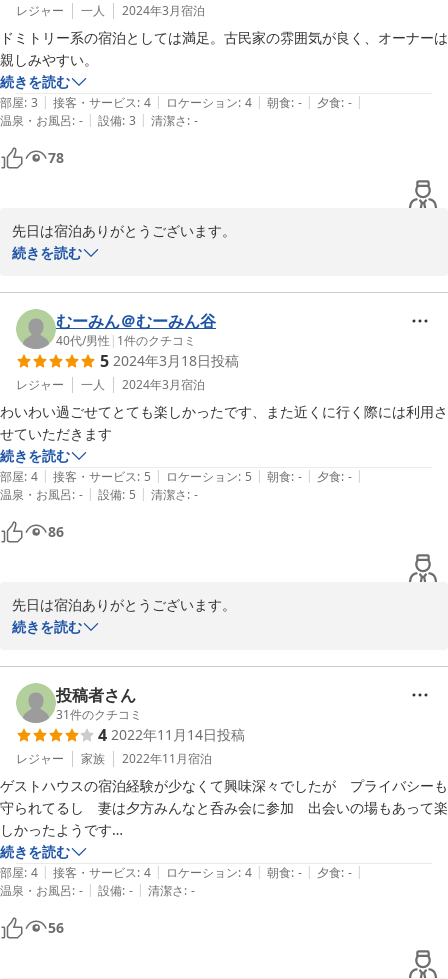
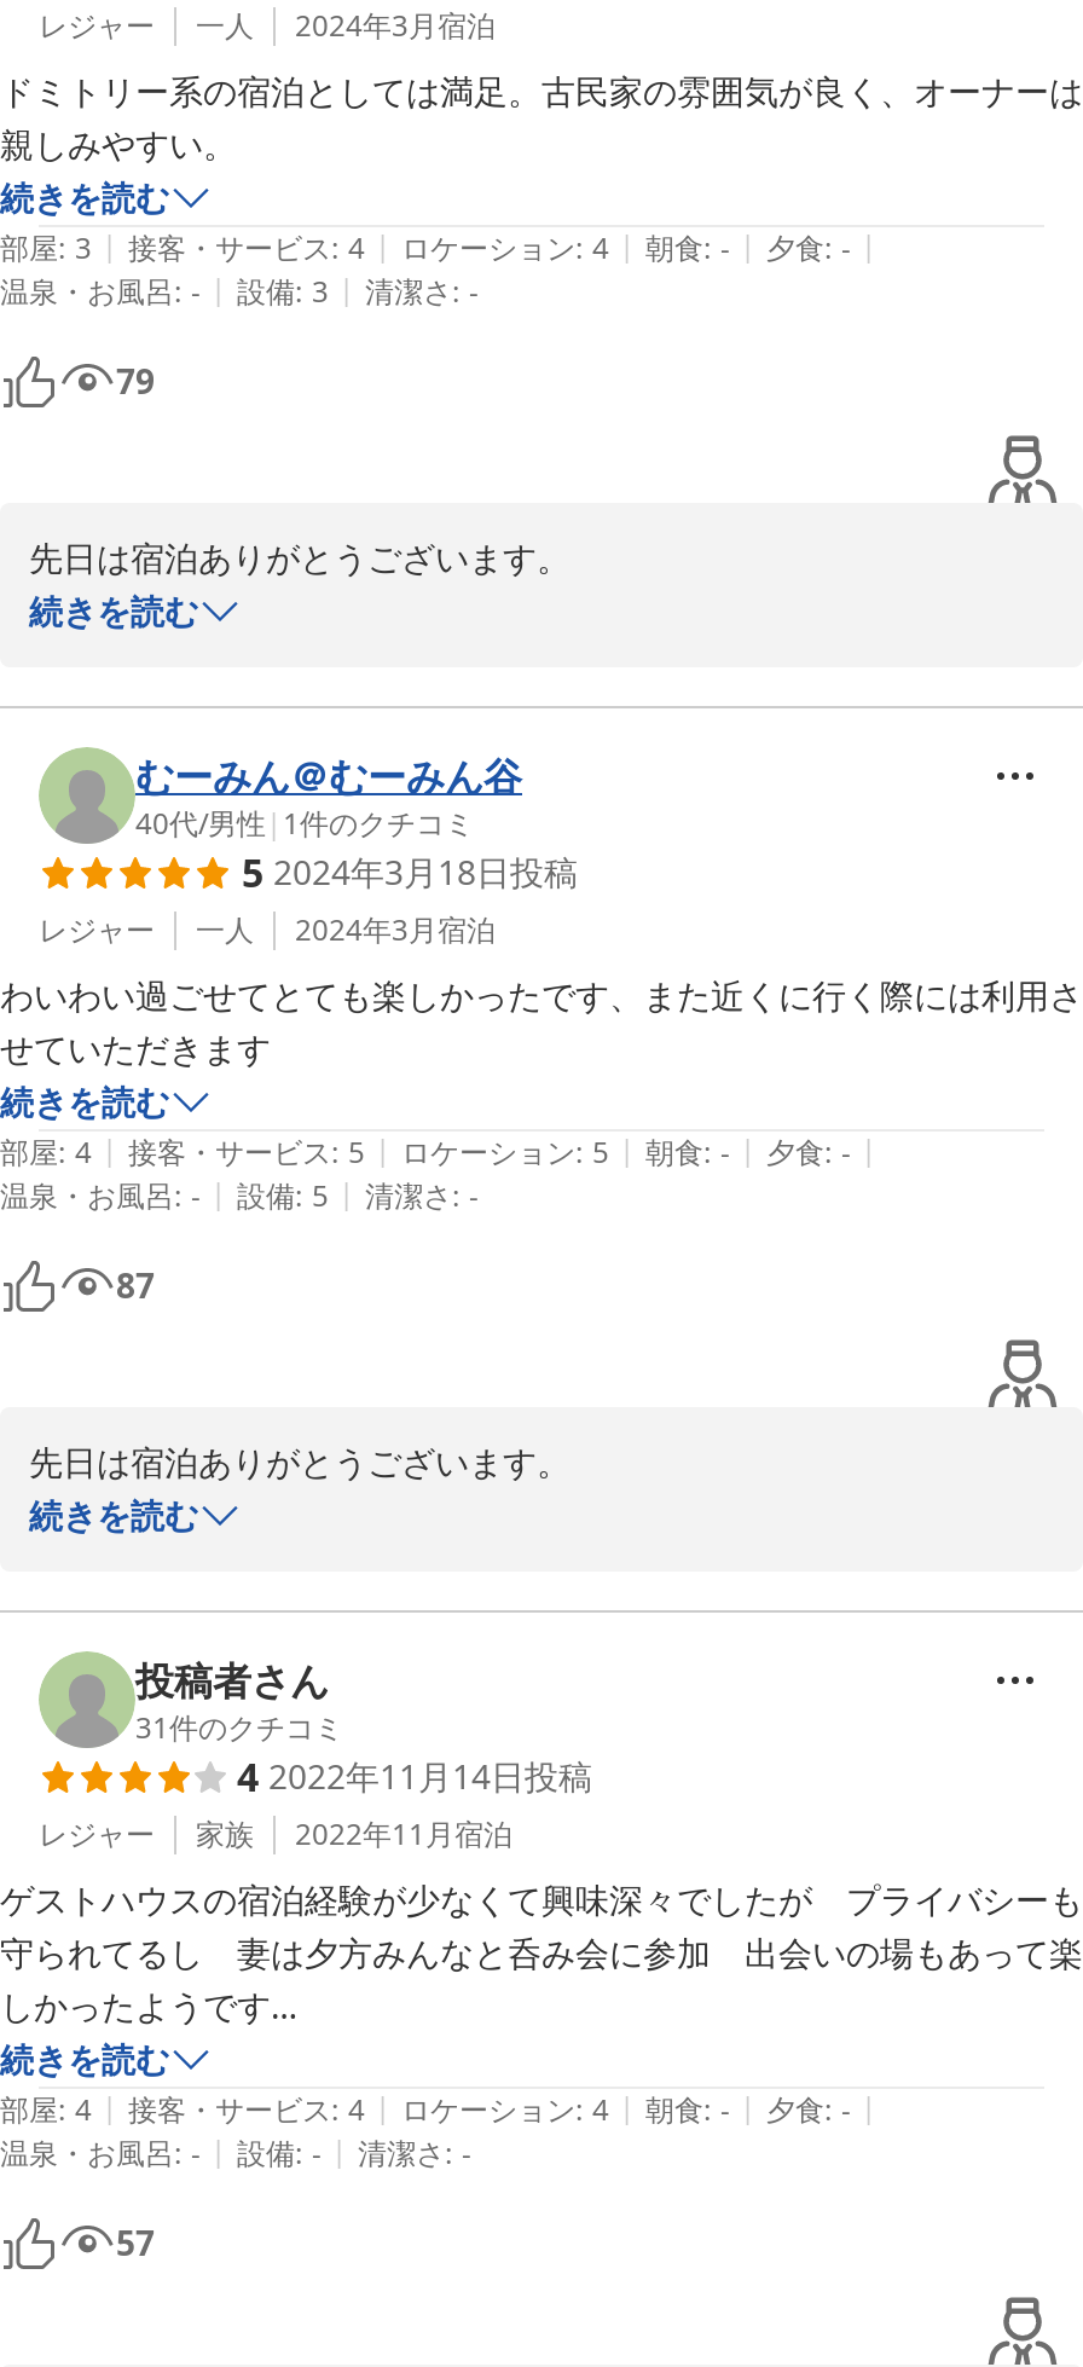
- 78
+ 79

- 86
+ 87

- 56
+ 57
